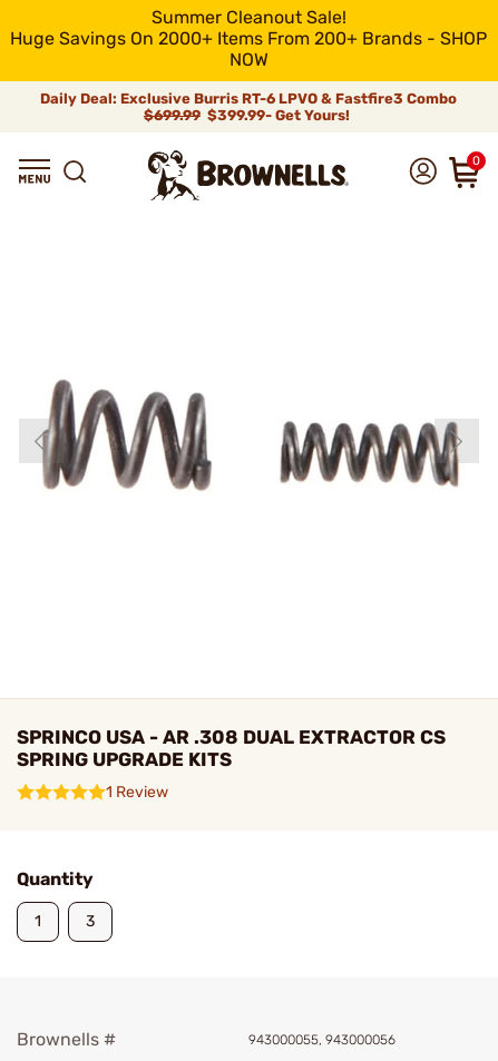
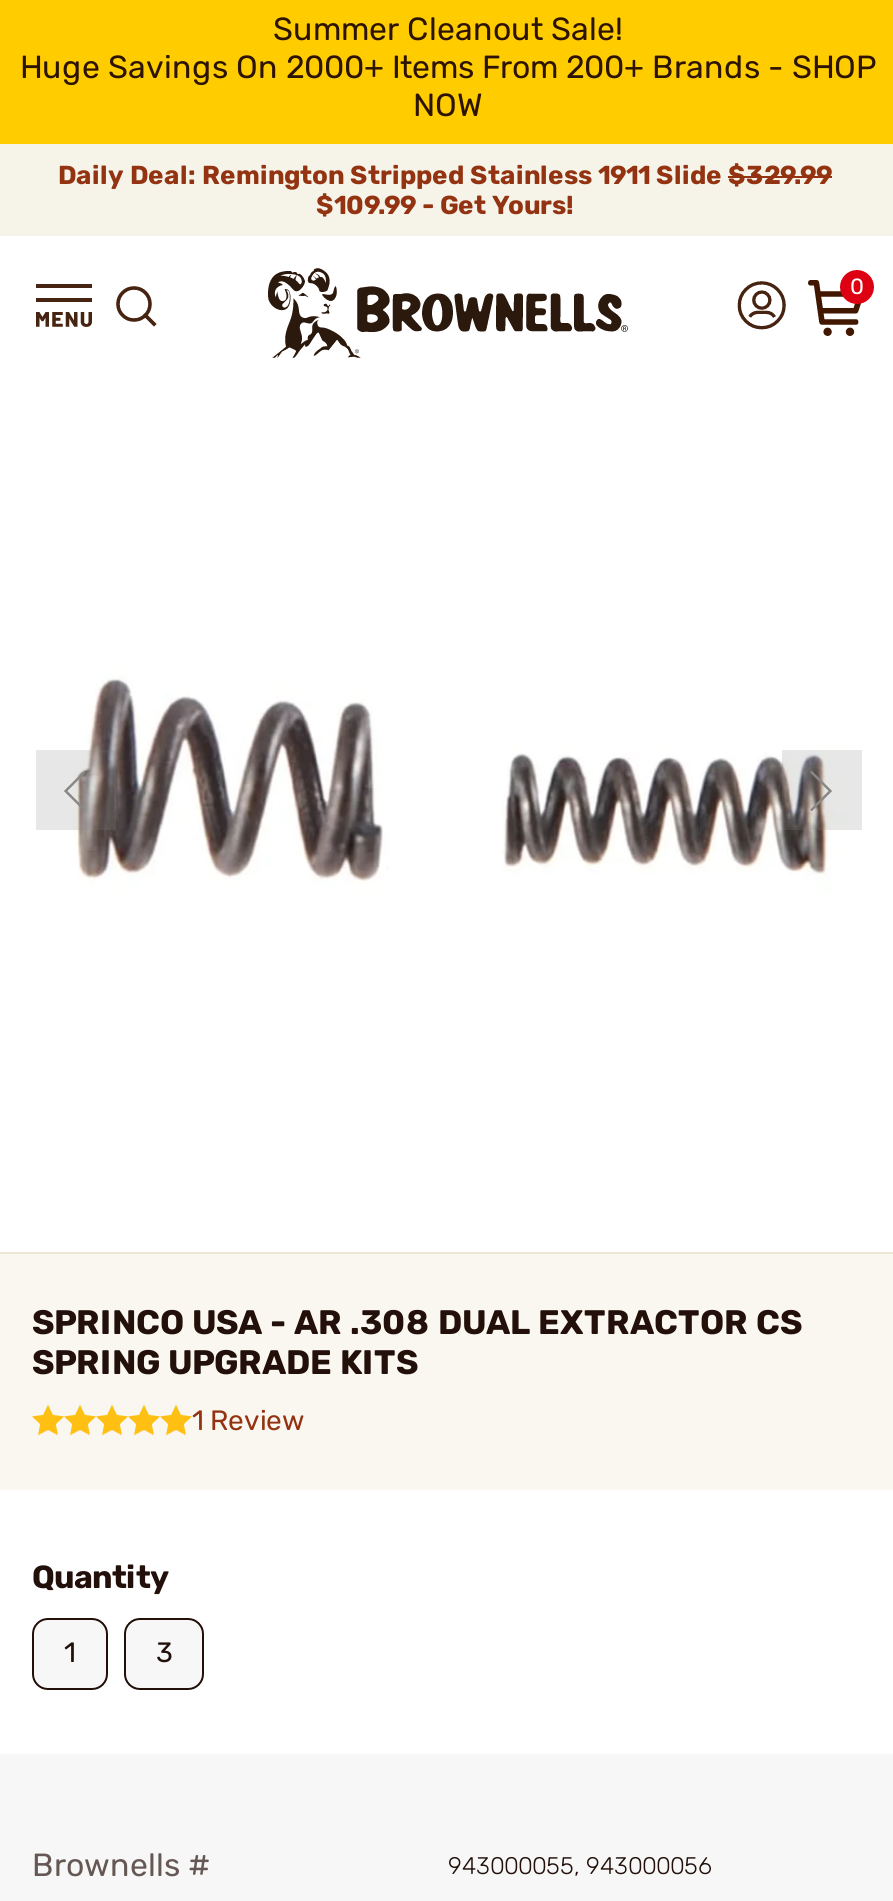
- Daily Deal: Exclusive Burris RT-6 LPVO & Fastfire3 Combo
- $699.99 $399.99- Get Yours!
+ Daily Deal: Remington Stripped Stainless 1911 Slide $329.99
+ $109.99 - Get Yours!
